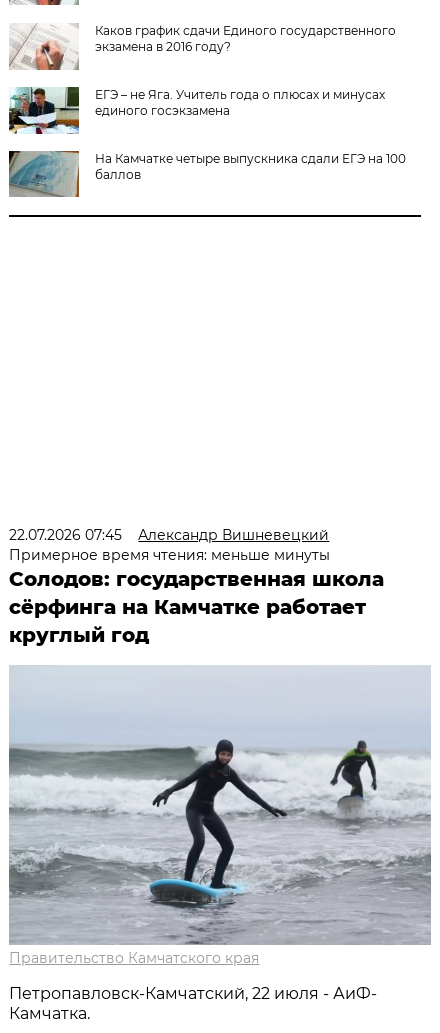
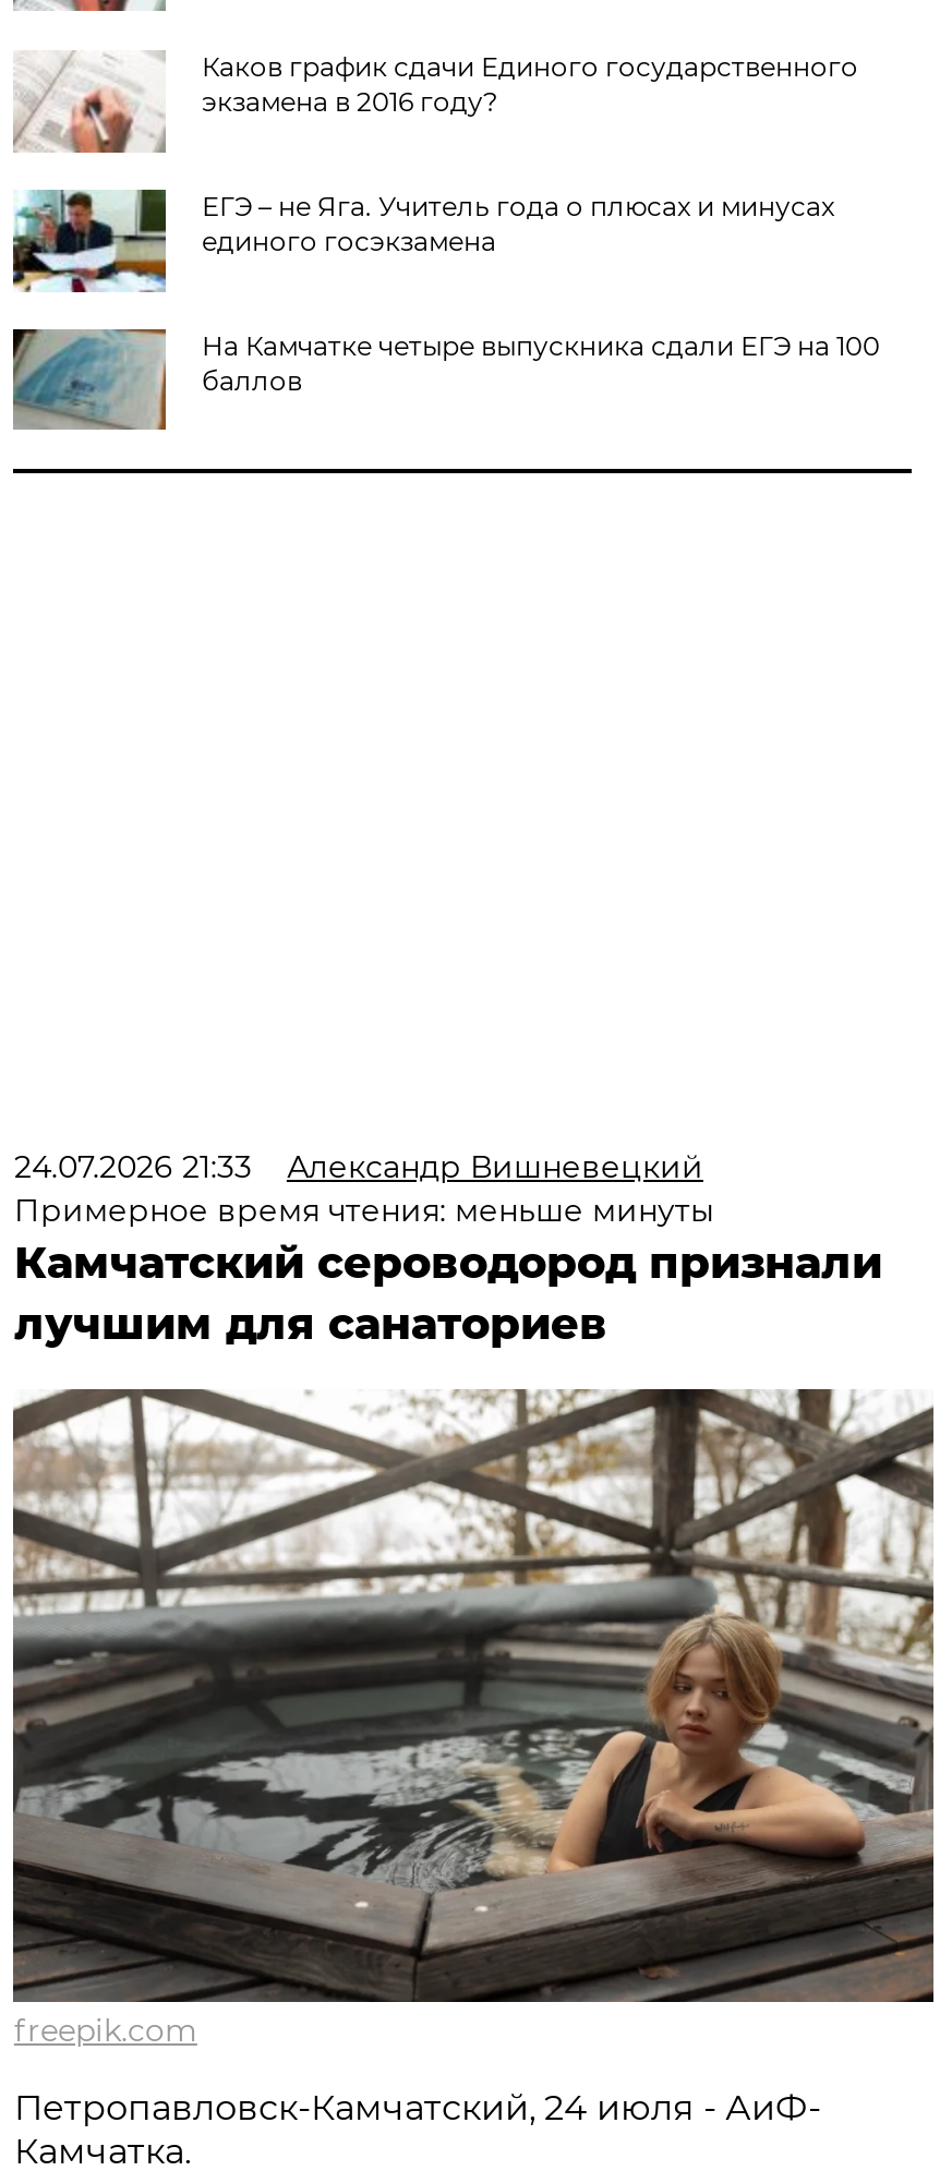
- 22.07.2026 07:45 Александр Вишневецкий
+ 24.07.2026 21:33 Александр Вишневецкий

- Солодов: государственная школа
- сёрфинга на Камчатке работает
- круглый год
+ Камчатский сероводород признали
+ лучшим для санаториев

- [image]
- Правительство Камчатского края
+ [image]
+ freepik.com

- Петропавловск-Камчатский, 22 июля - АиФ-
+ Петропавловск-Камчатский, 24 июля - АиФ-
